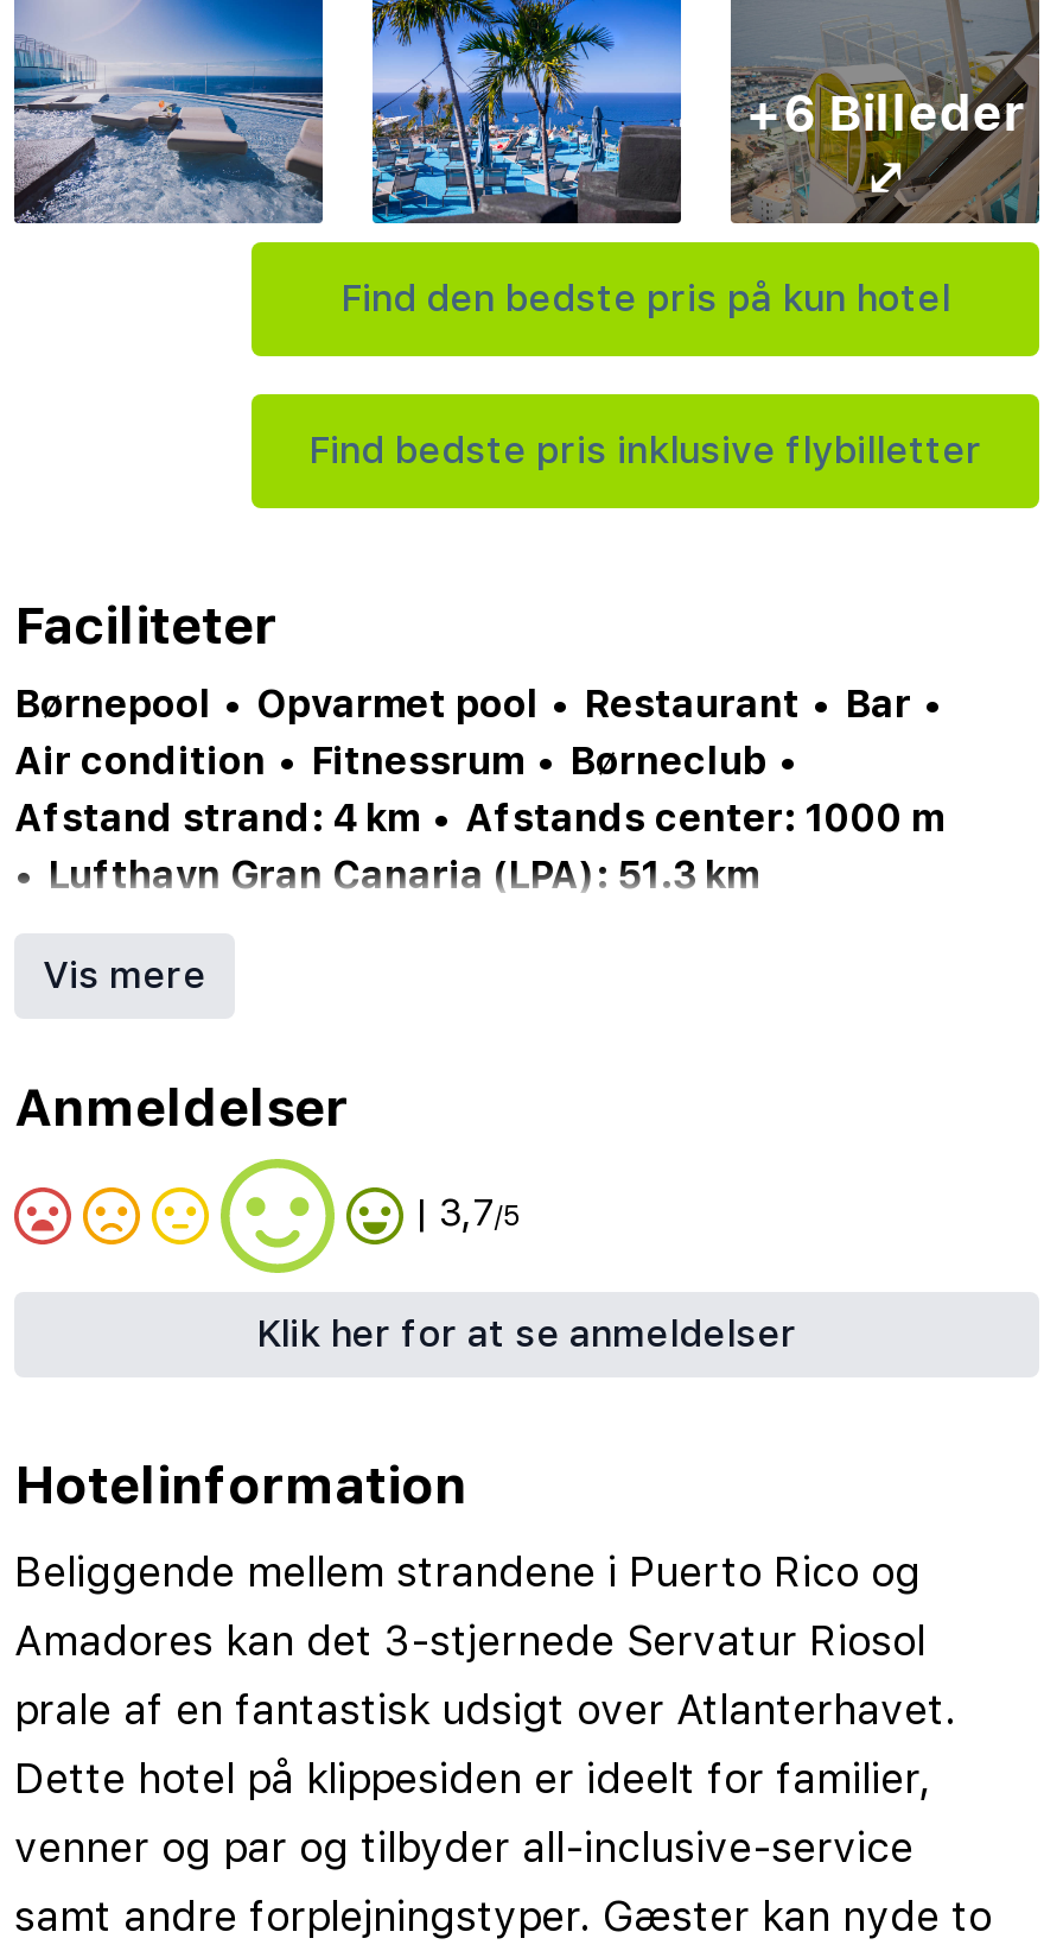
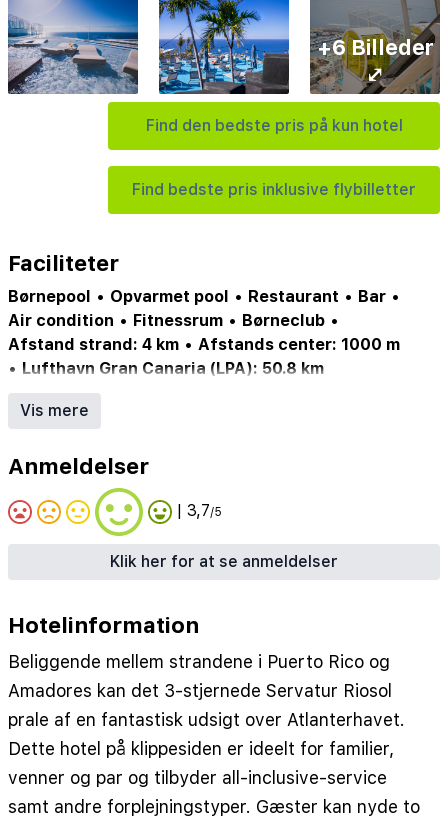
- • Lufthavn Gran Canaria (LPA): 51.3 km
+ • Lufthavn Gran Canaria (LPA): 50.8 km
